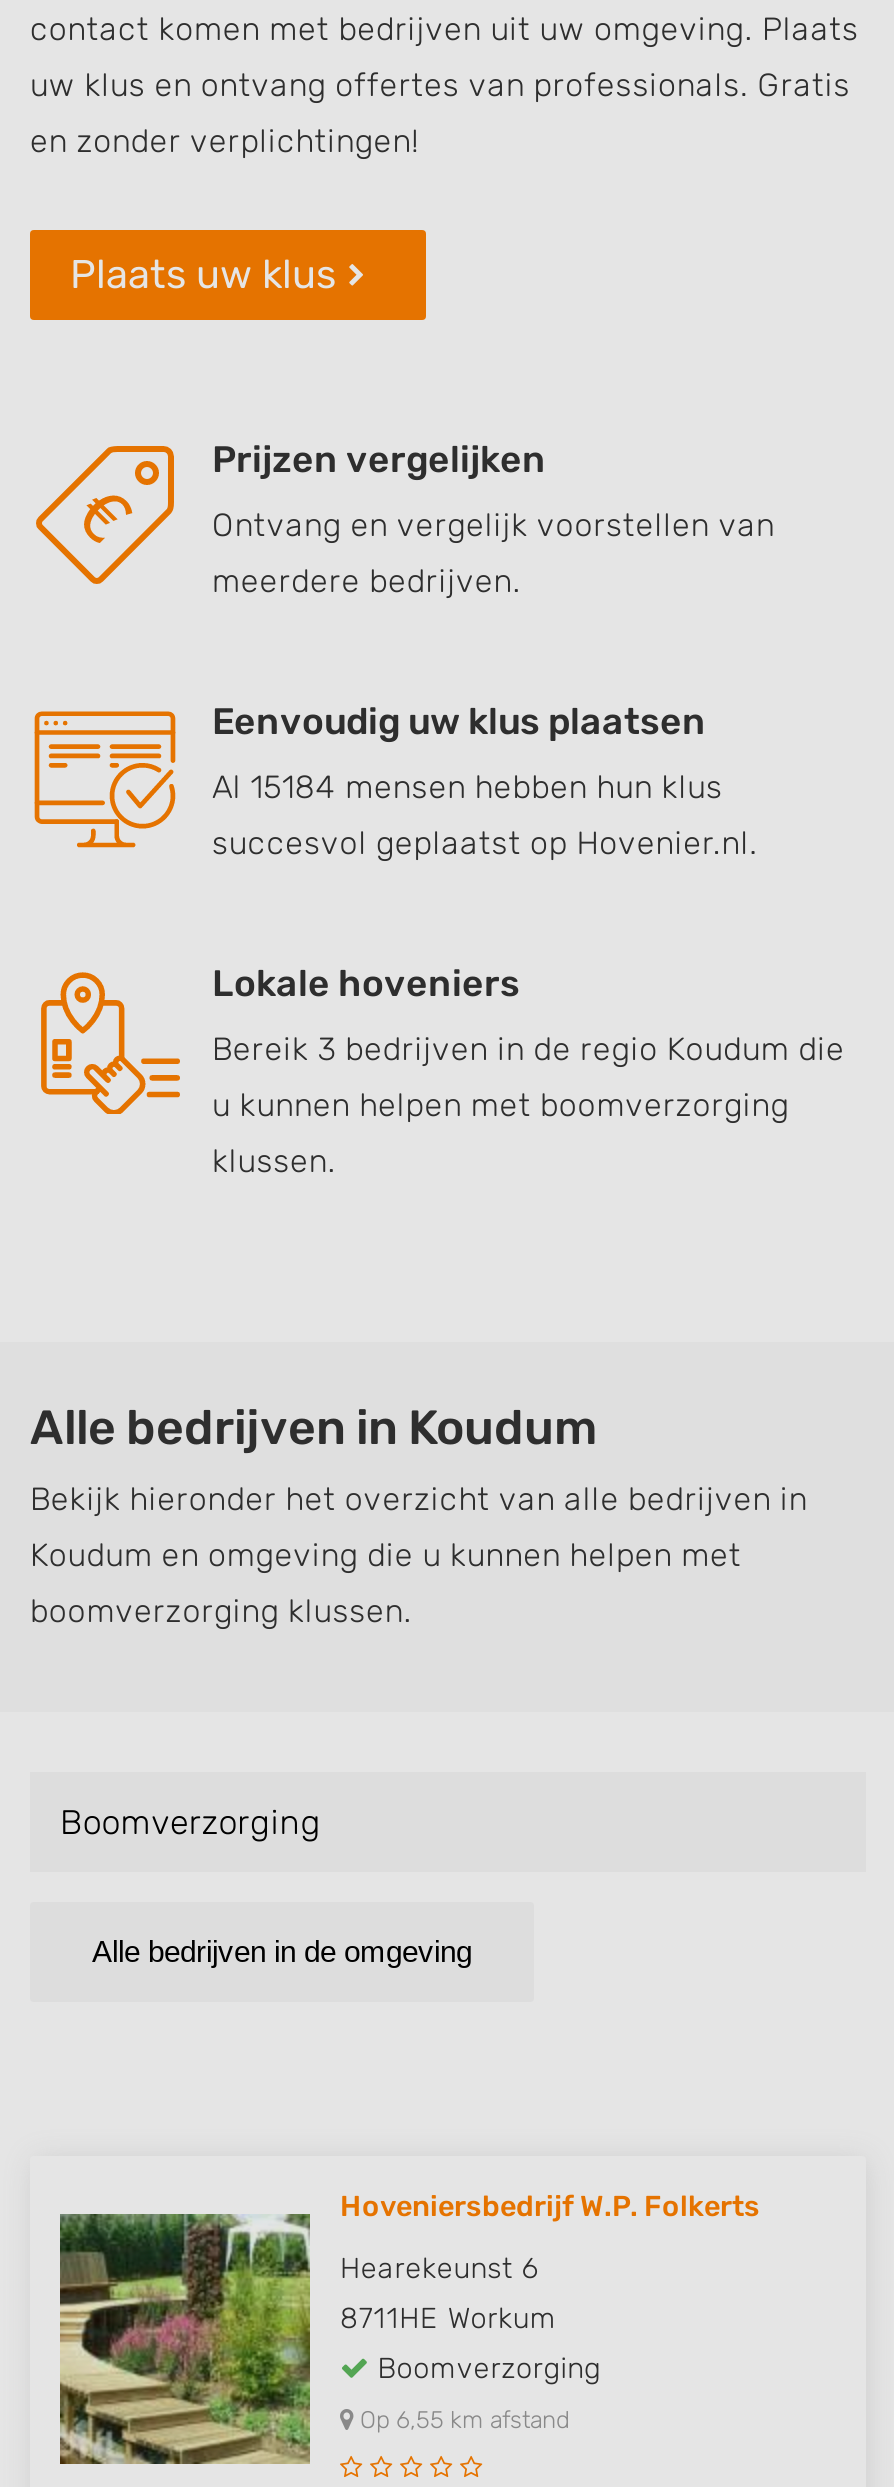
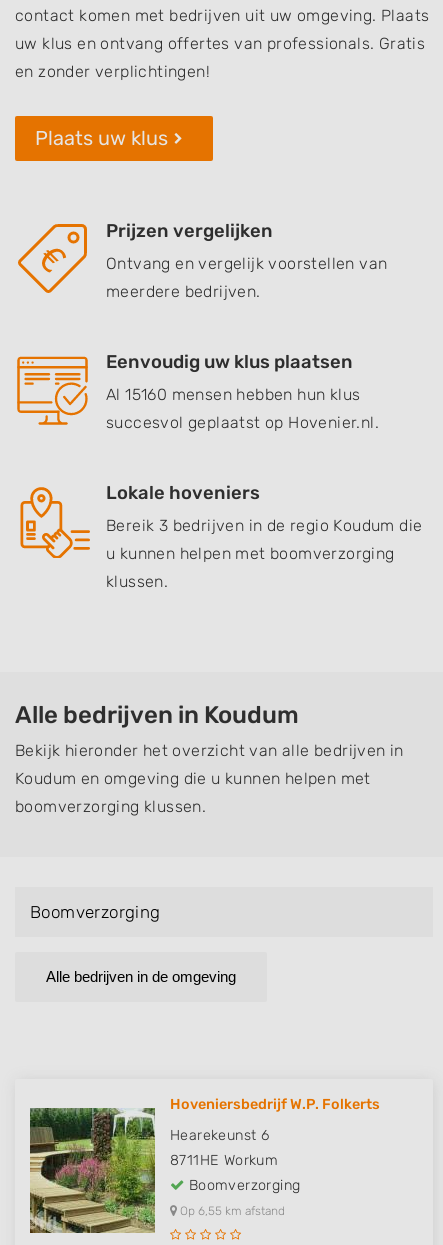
- Al 15184 mensen hebben hun klus
+ Al 15160 mensen hebben hun klus
